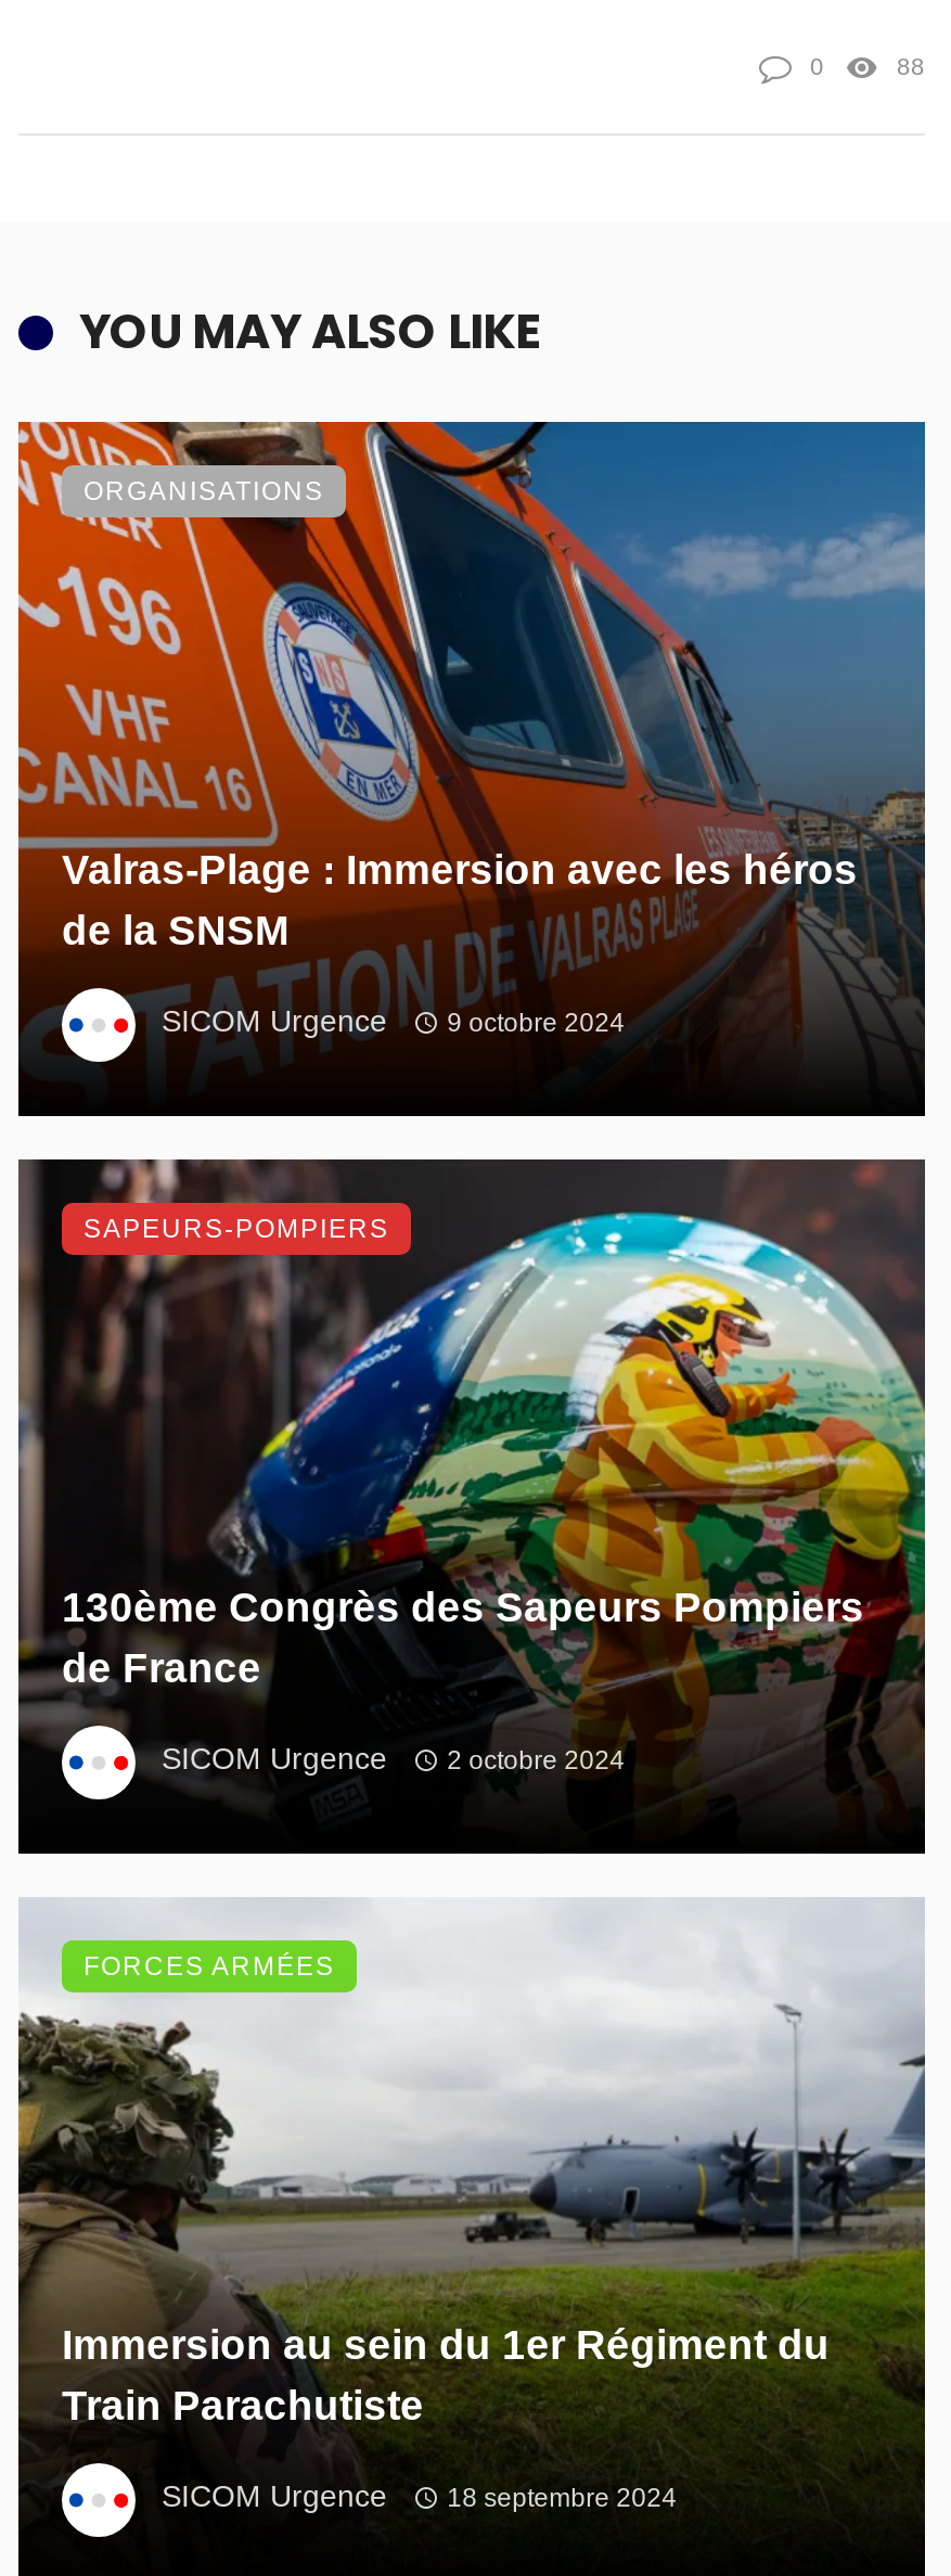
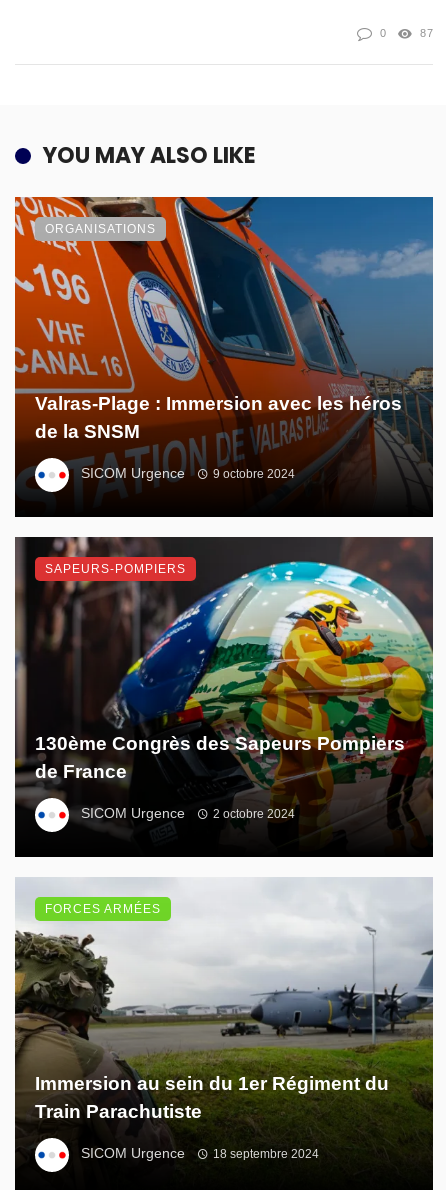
- 88
+ 87
